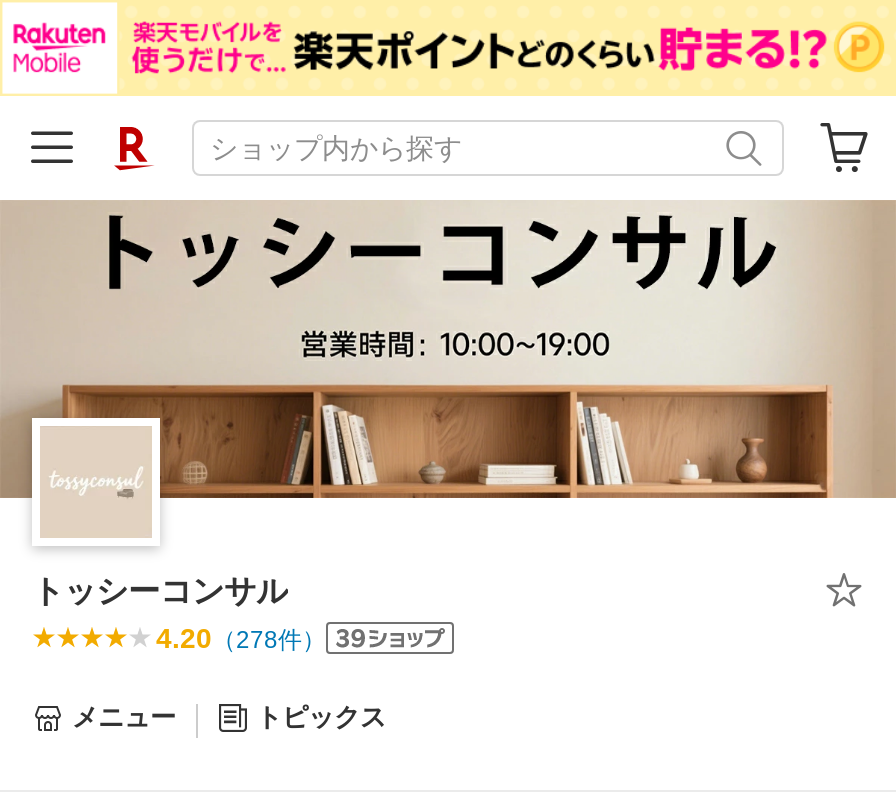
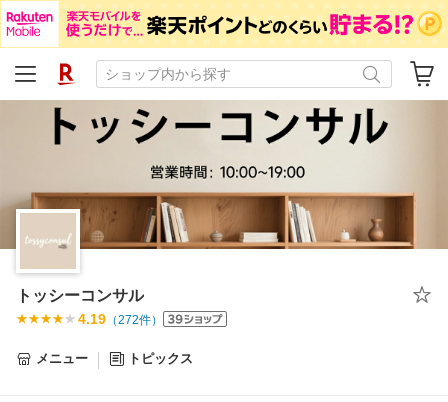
- 4.20（278件）
+ 4.19（272件）
